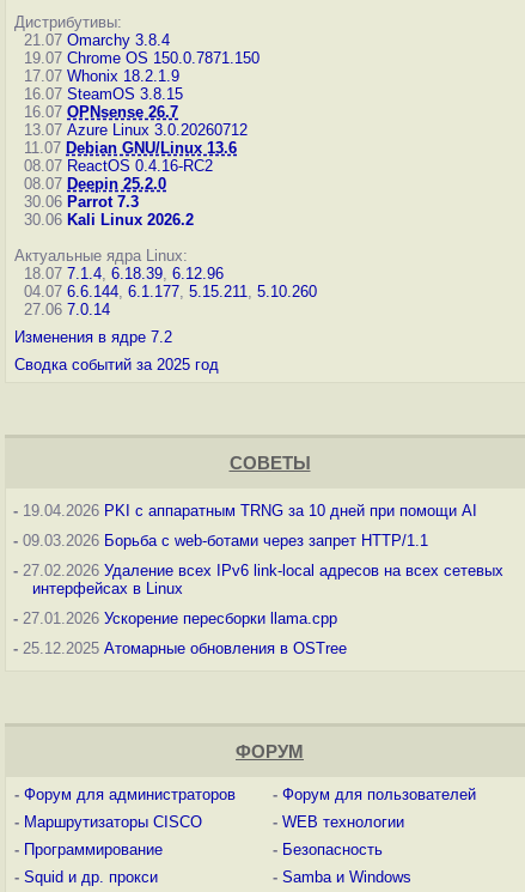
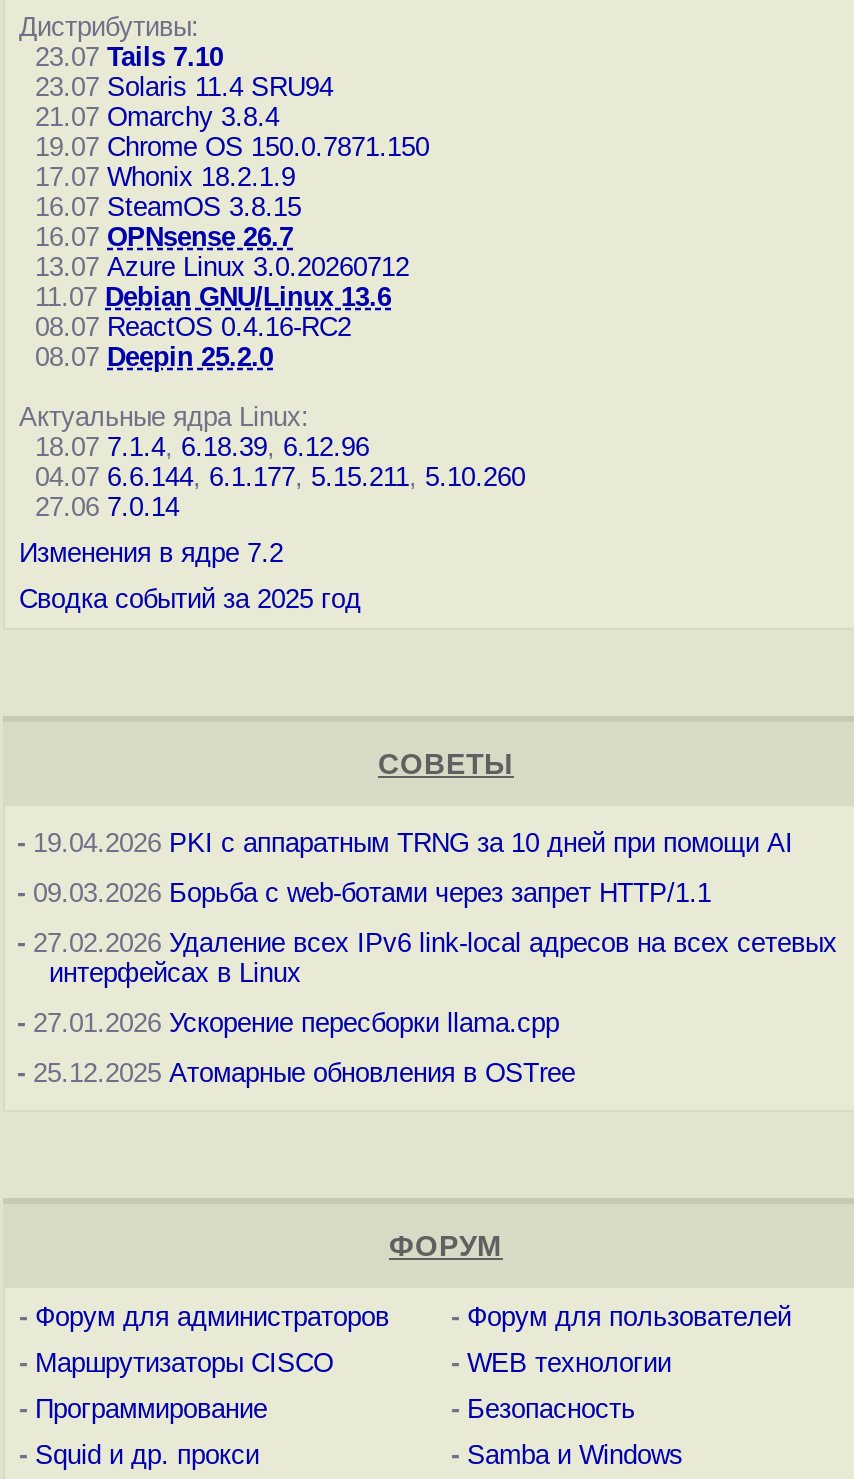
+ 23.07 Tails 7.10
+ 23.07 Solaris 11.4 SRU94

moved down: 21.07 Omarchy 3.8.4 | 19.07 Chrome OS 150.0.7871.150 | 17.07 Whonix 18.2.1.9 | ... | 08.07 ReactOS 0.4.16-RC2 | 08.07 Deepin 25.2.0

- 30.06 Parrot 7.3
- 30.06 Kali Linux 2026.2
